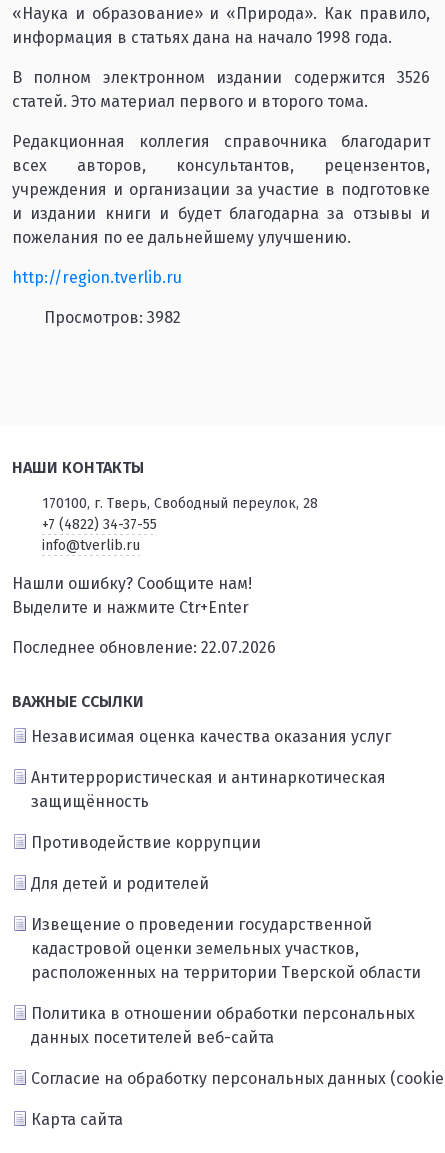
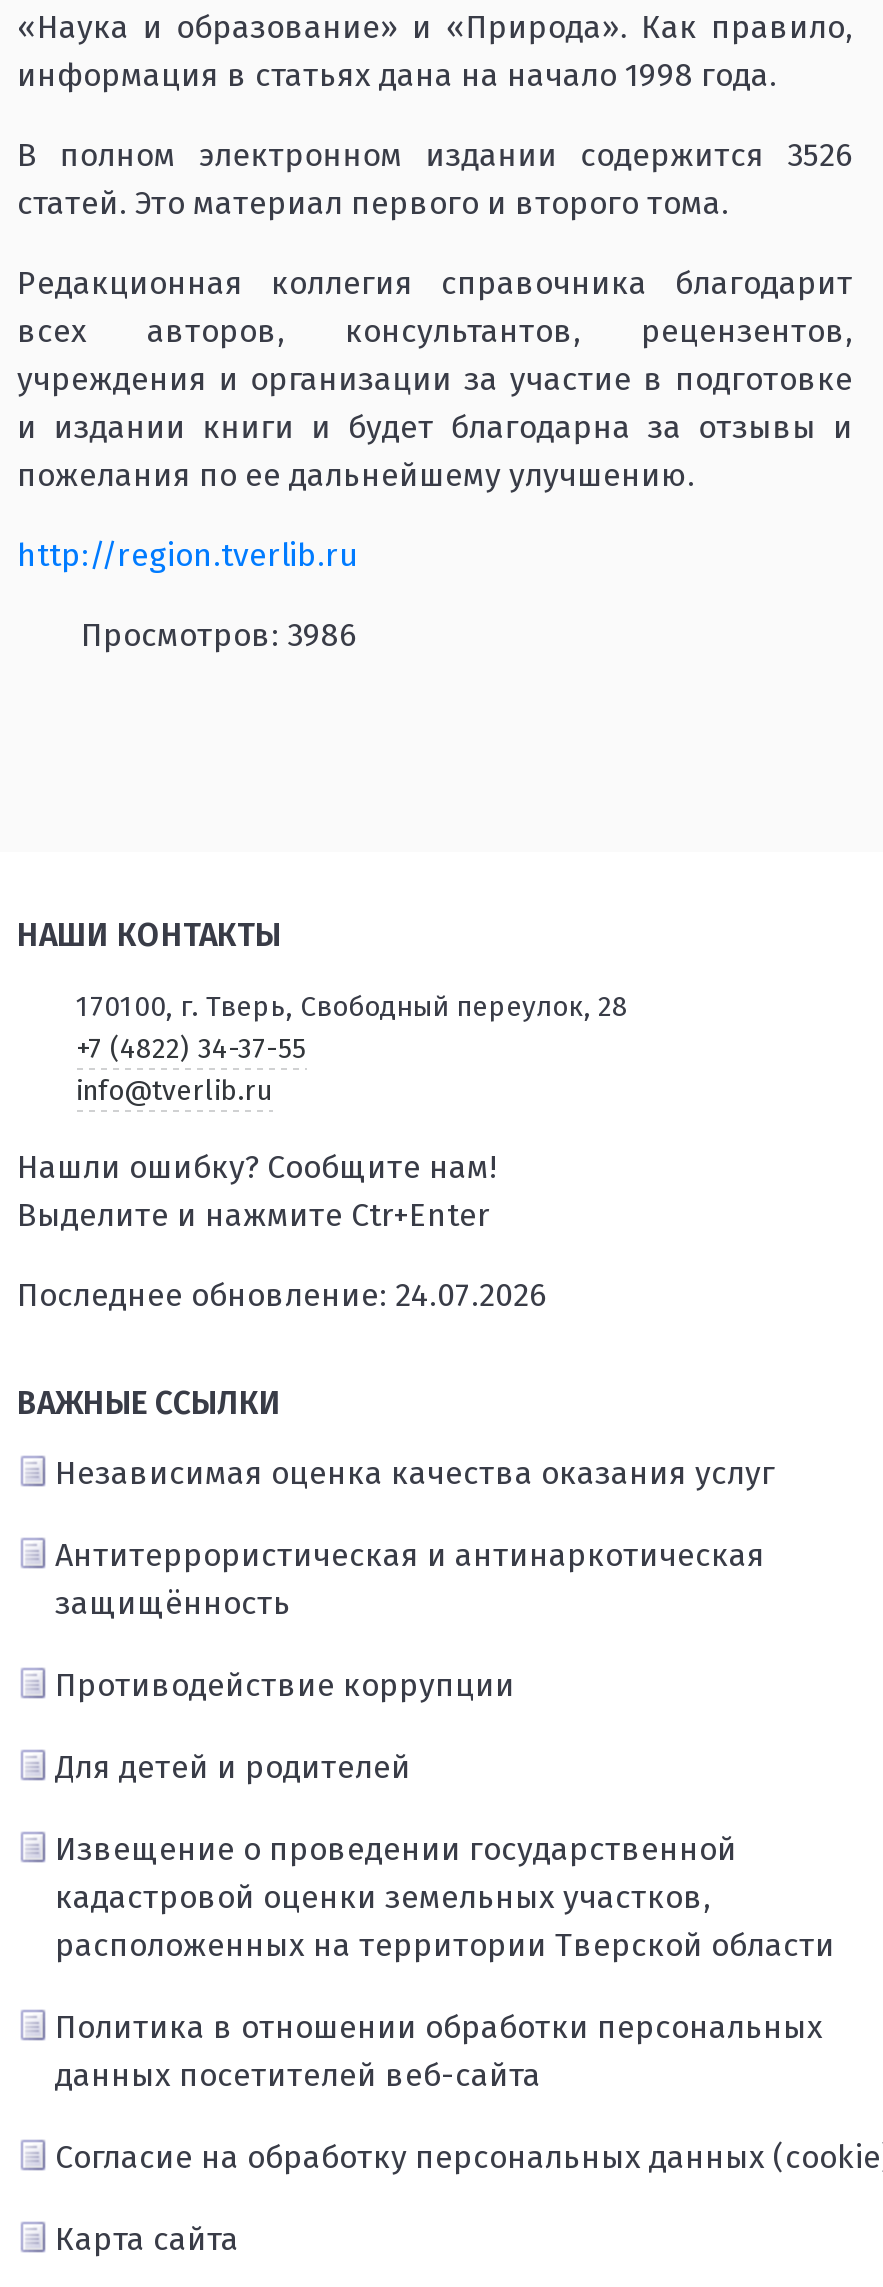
- Просмотров: 3982
+ Просмотров: 3986

- Последнее обновление: 22.07.2026
+ Последнее обновление: 24.07.2026
